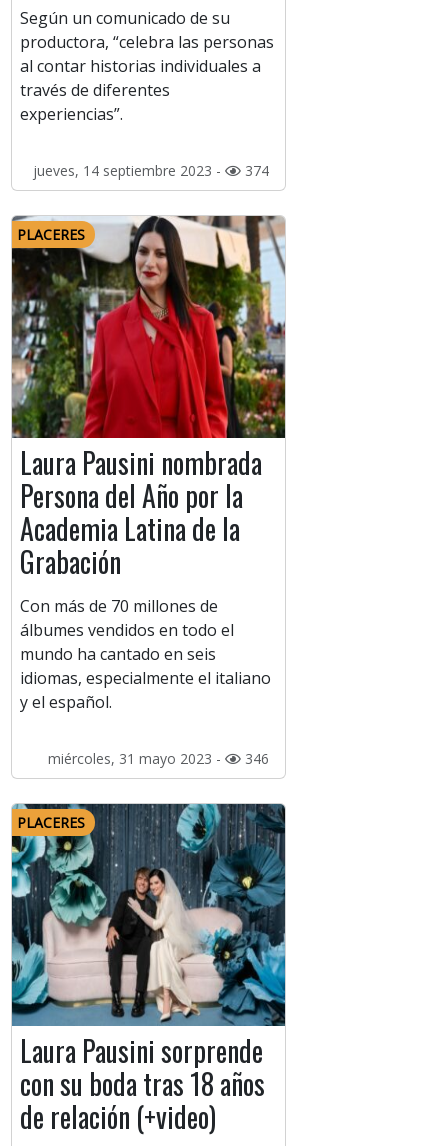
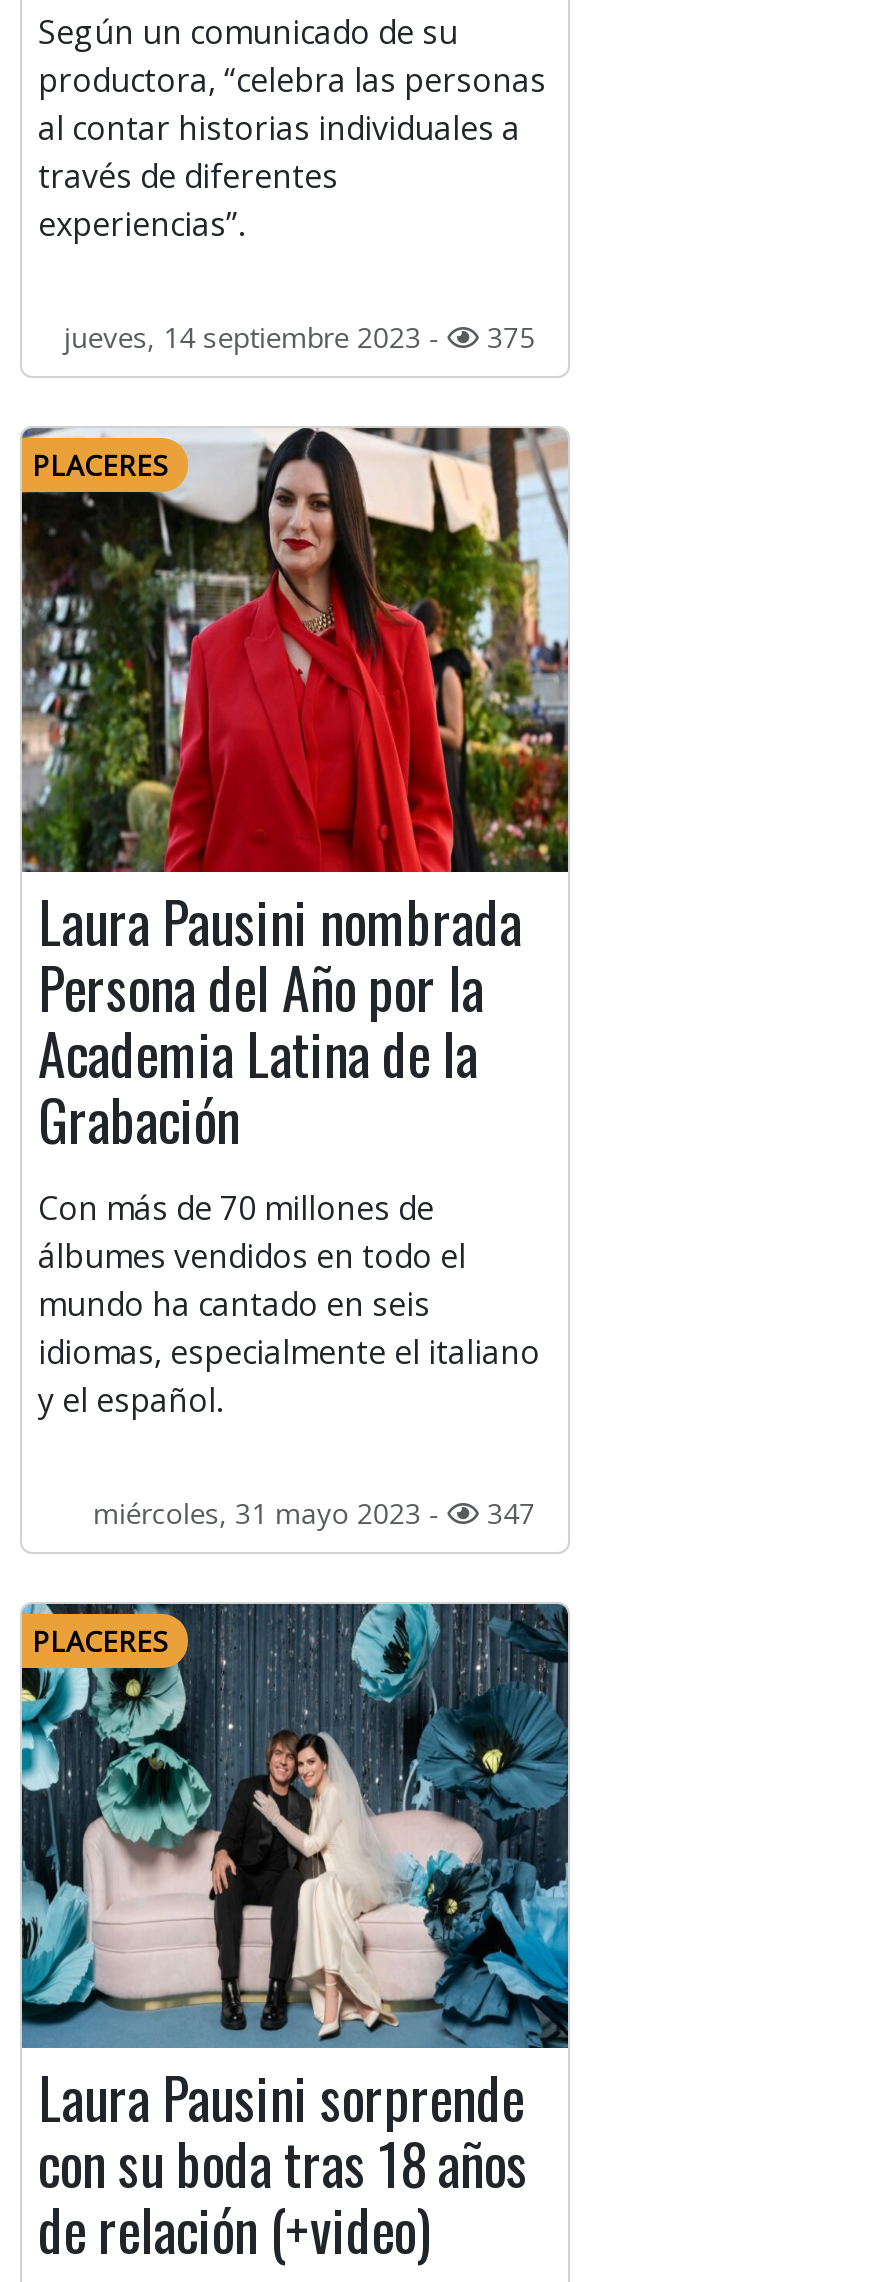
- jueves, 14 septiembre 2023 - 374
+ jueves, 14 septiembre 2023 - 375

- miércoles, 31 mayo 2023 - 346
+ miércoles, 31 mayo 2023 - 347
